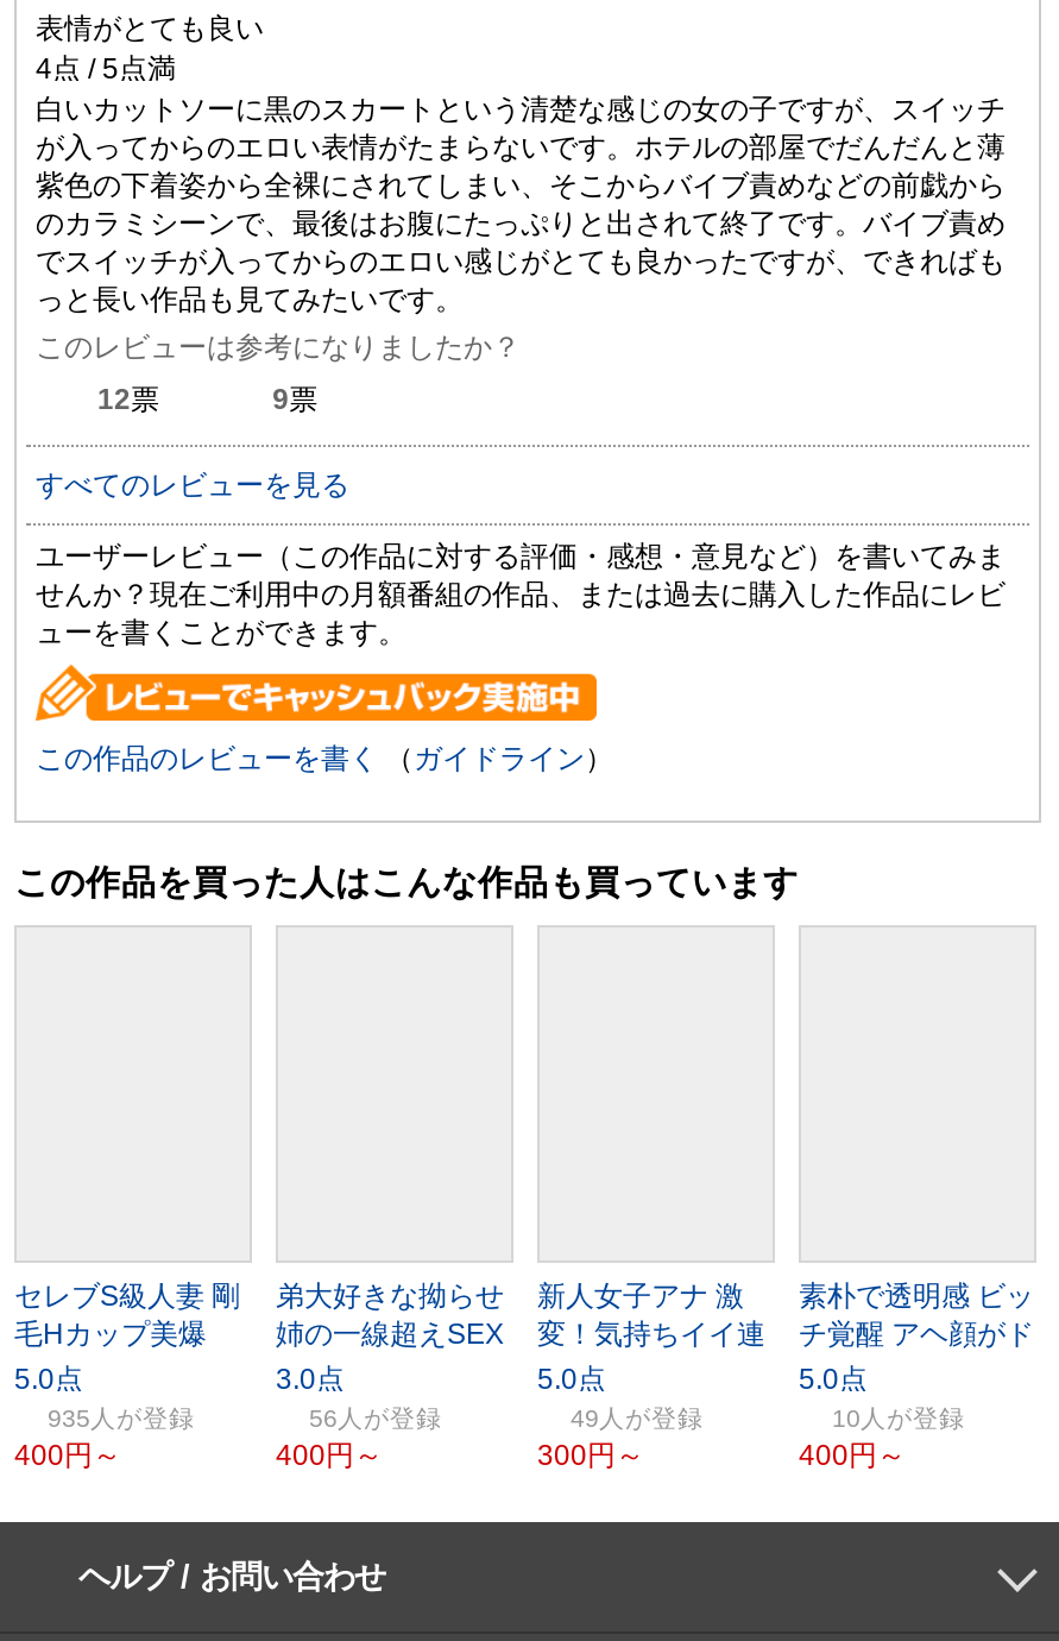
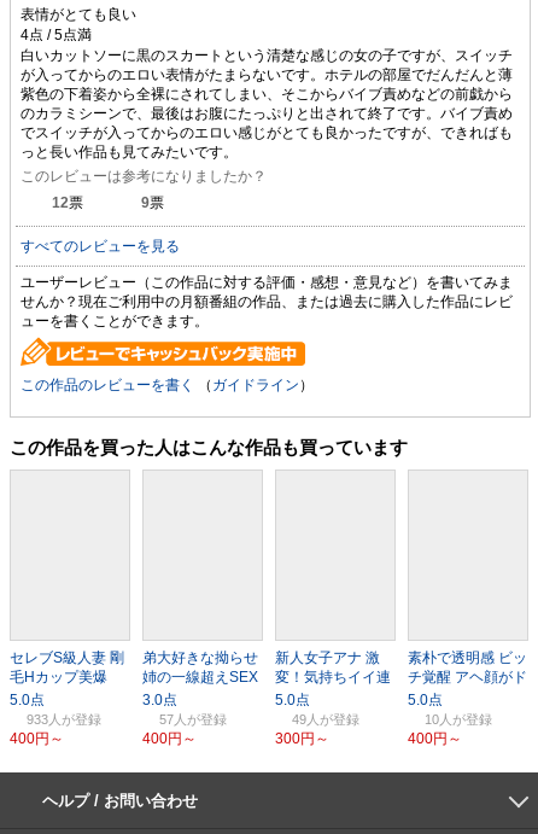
- 935人
+ 933人

- 56人
+ 57人
